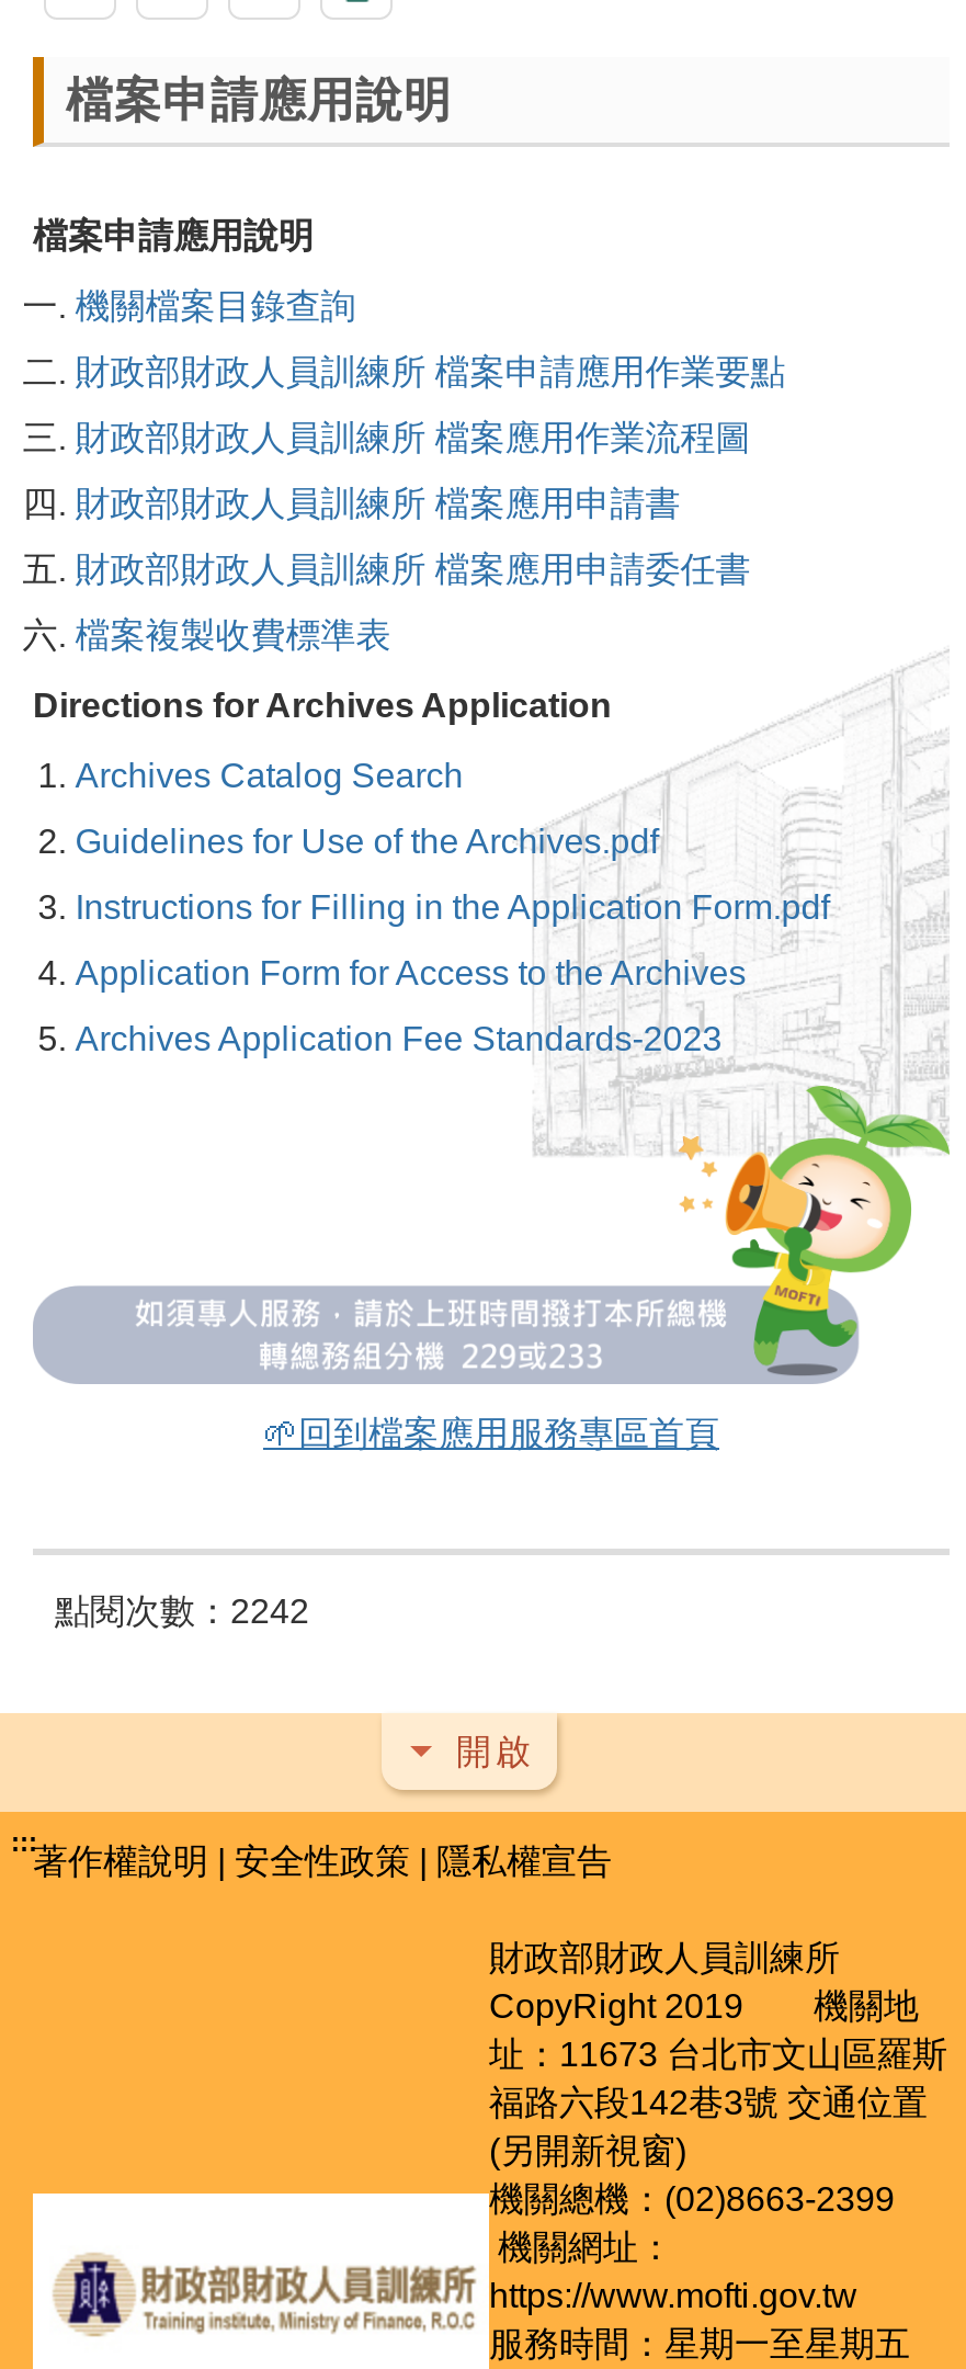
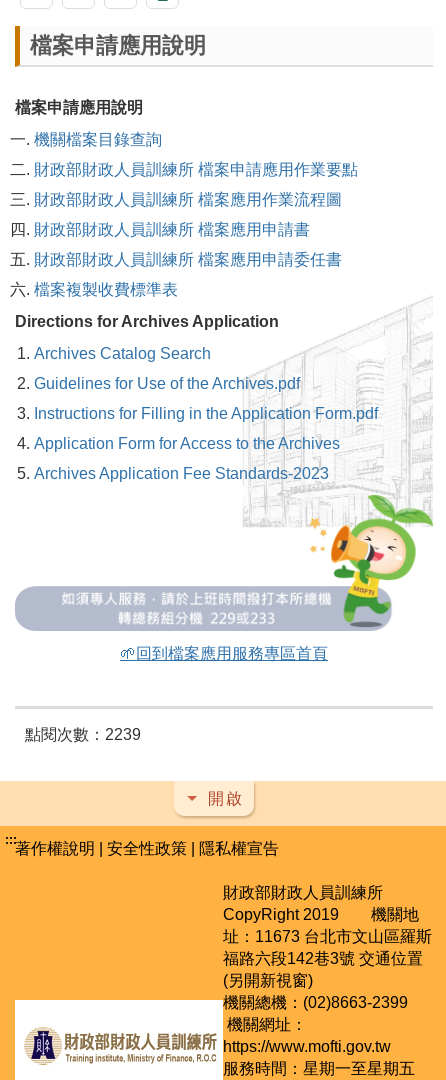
- 點閱次數：2242
+ 點閱次數：2239
